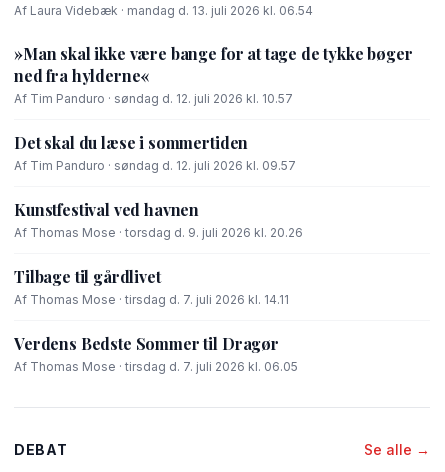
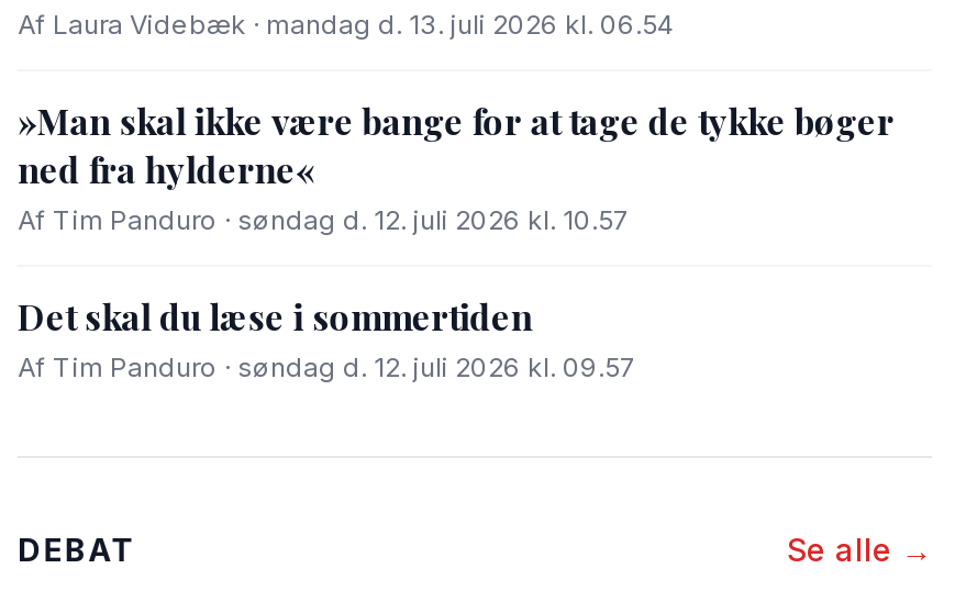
- Kunstfestival ved havnen
- Af Thomas Mose · torsdag d. 9. juli 2026 kl. 20.26
- Tilbage til gårdlivet
- Af Thomas Mose · tirsdag d. 7. juli 2026 kl. 14.11
- Verdens Bedste Sommer til Dragør
- Af Thomas Mose · tirsdag d. 7. juli 2026 kl. 06.05
